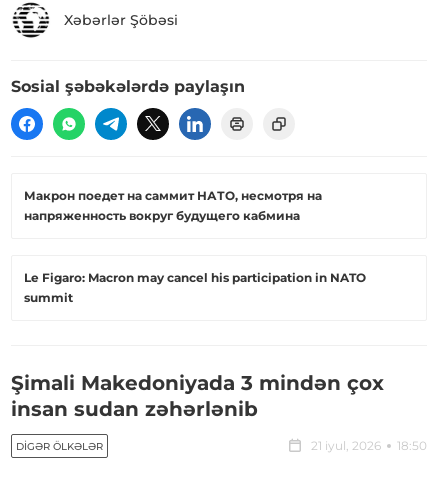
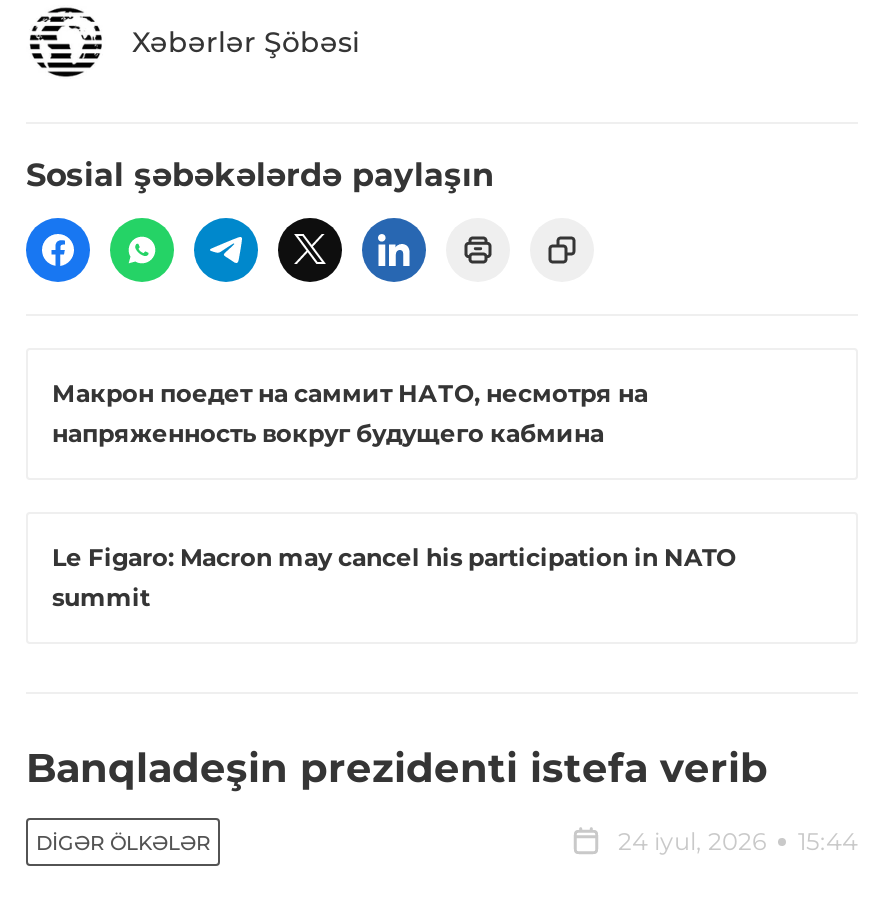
- Şimali Makedoniyada 3 mindən çox
- insan sudan zəhərlənib
+ Banqladeşin prezidenti istefa verib

- 21 iyul, 2026
- 18:50
+ 24 iyul, 2026
+ 15:44
